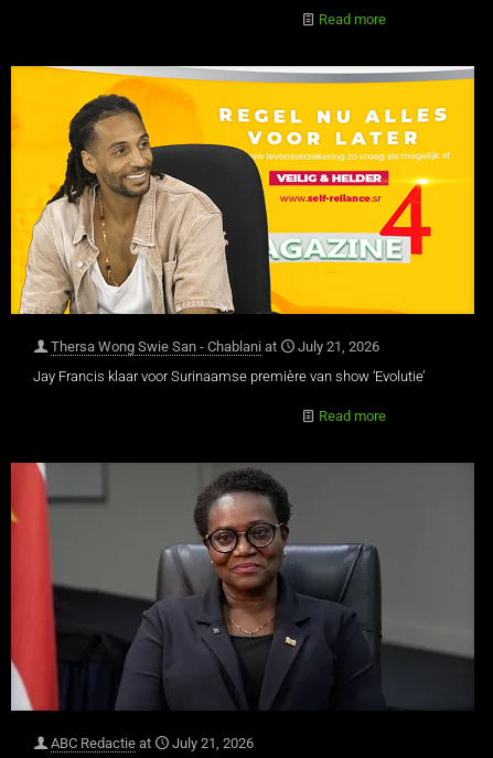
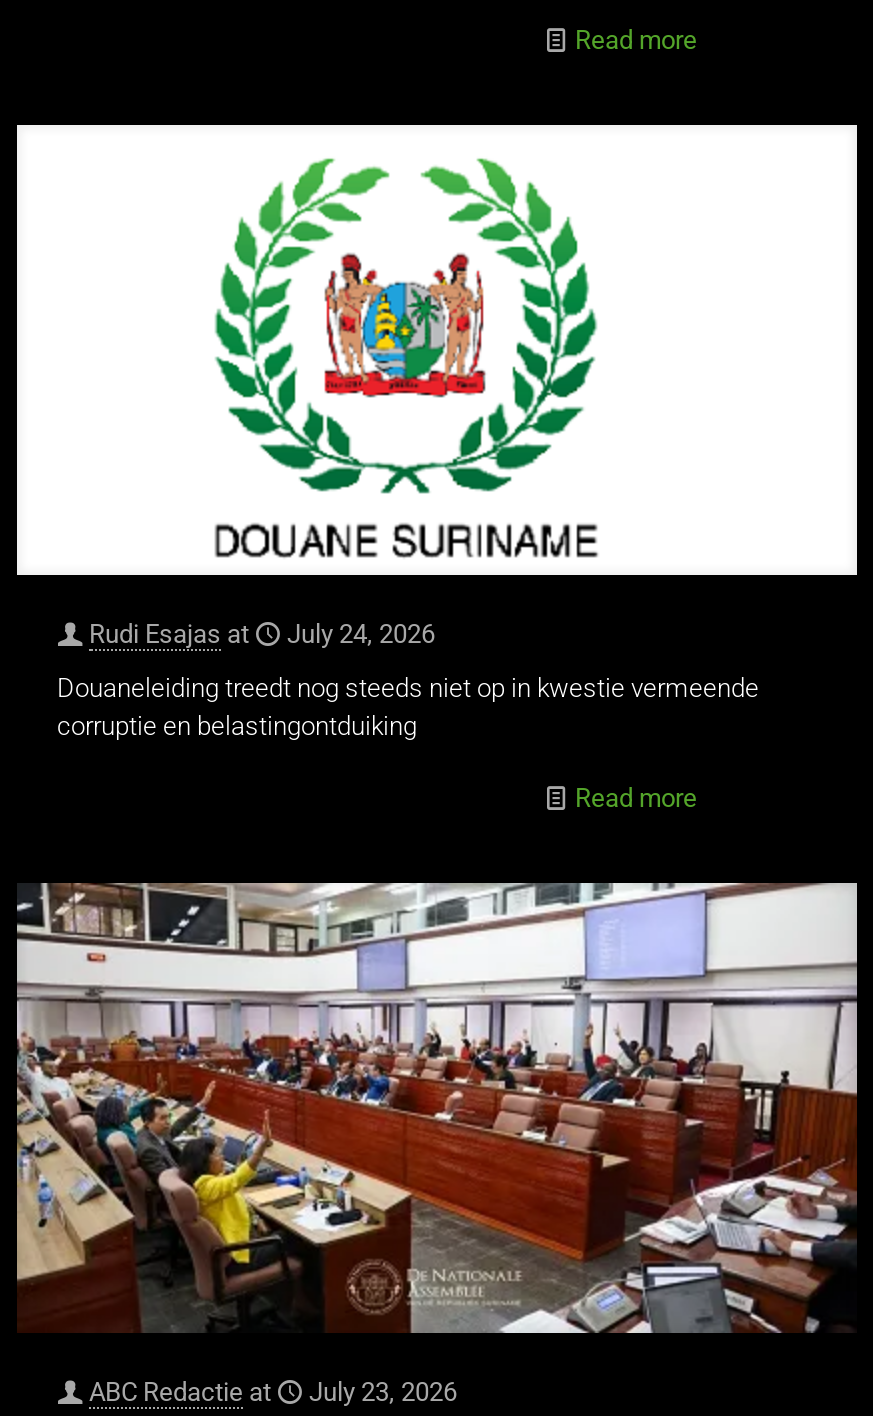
- [image]
- Thersa Wong Swie San - Chablani at
- July 21, 2026
+ [image]
+ Rudi Esajas at
+ July 24, 2026

- Jay Francis klaar voor Surinaamse première van show ‘Evolutie’
+ Douaneleiding treedt nog steeds niet op in kwestie vermeende
+ corruptie en belastingontduiking

- [image]
- ABC Redactie at July 21, 2026
+ [image]
+ ABC Redactie at July 23, 2026
